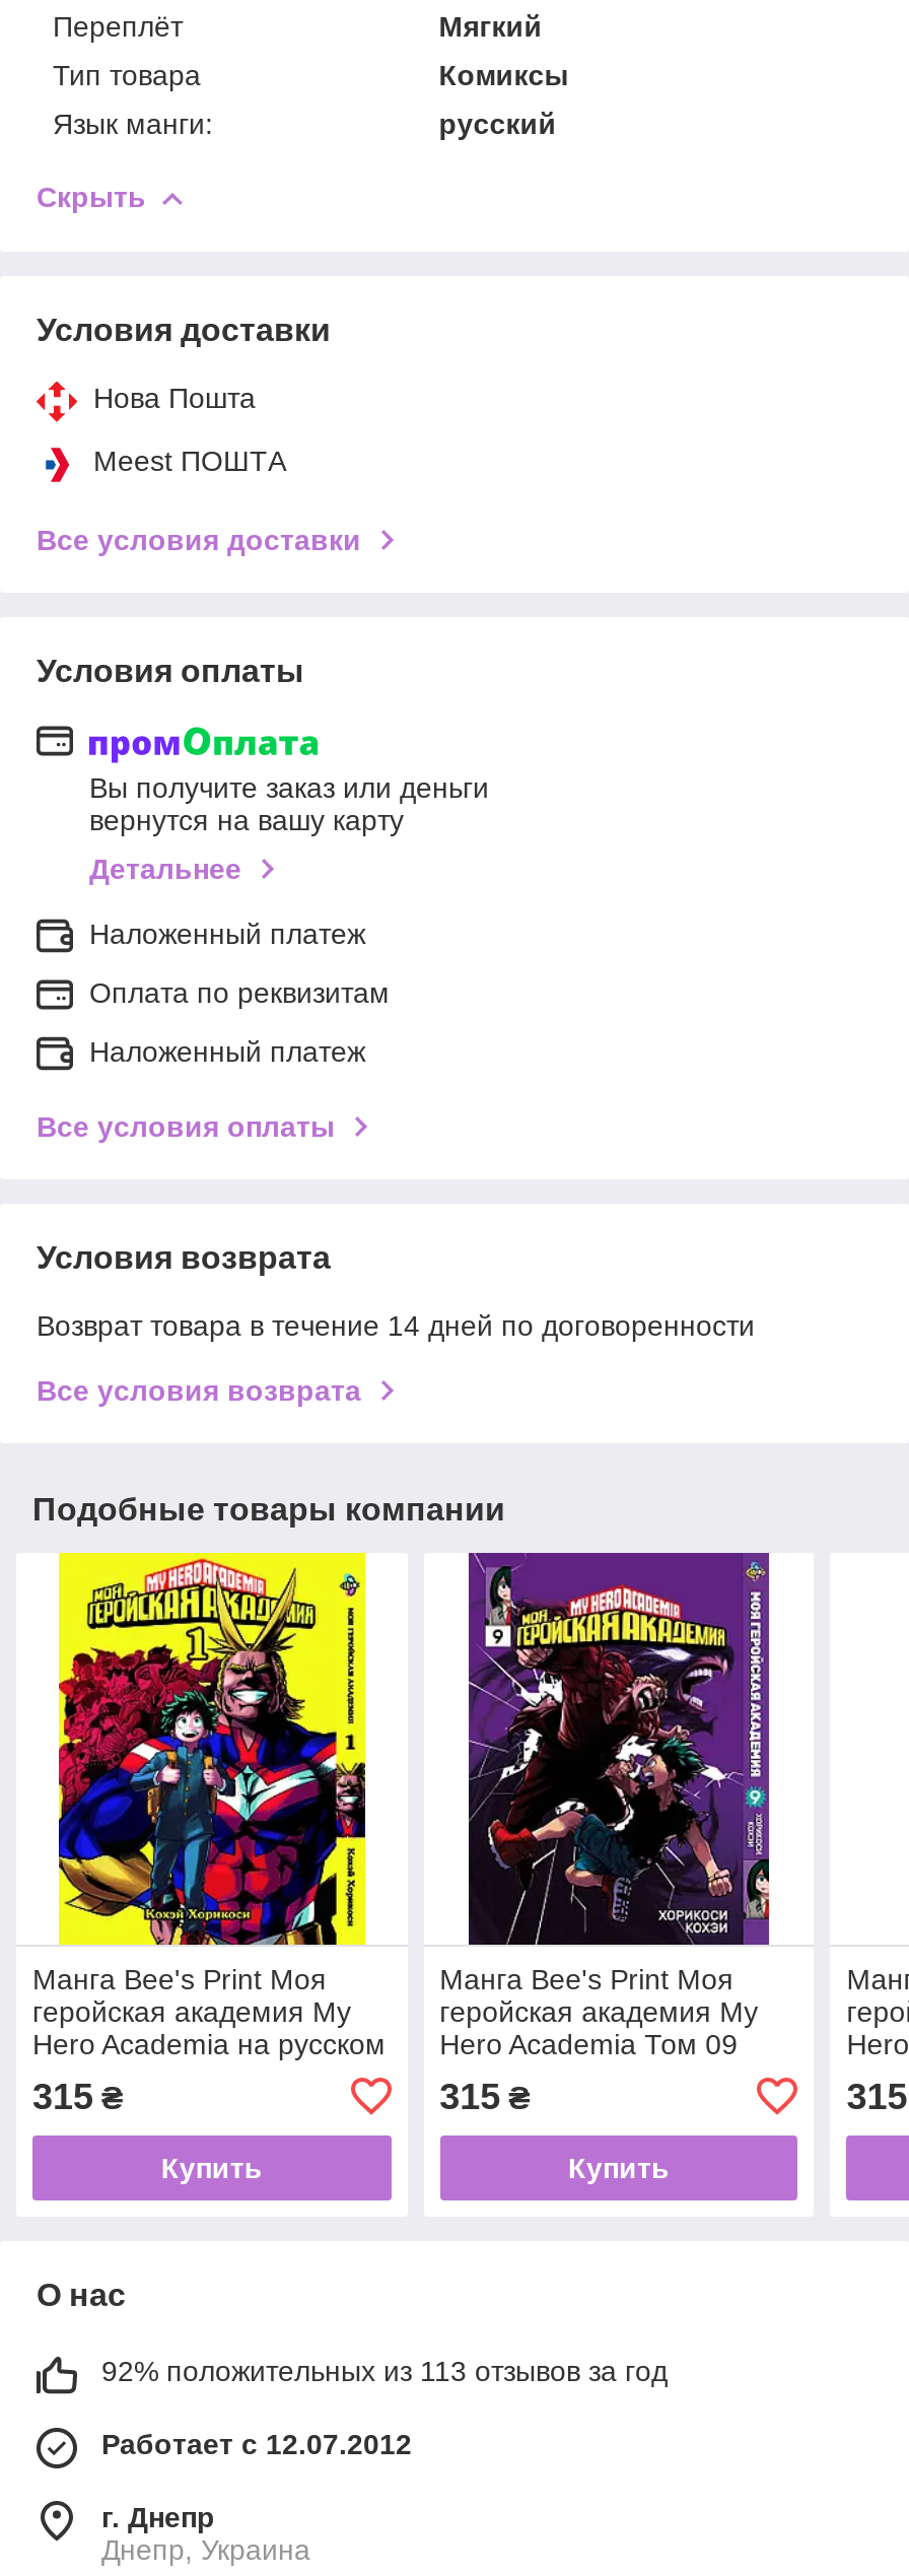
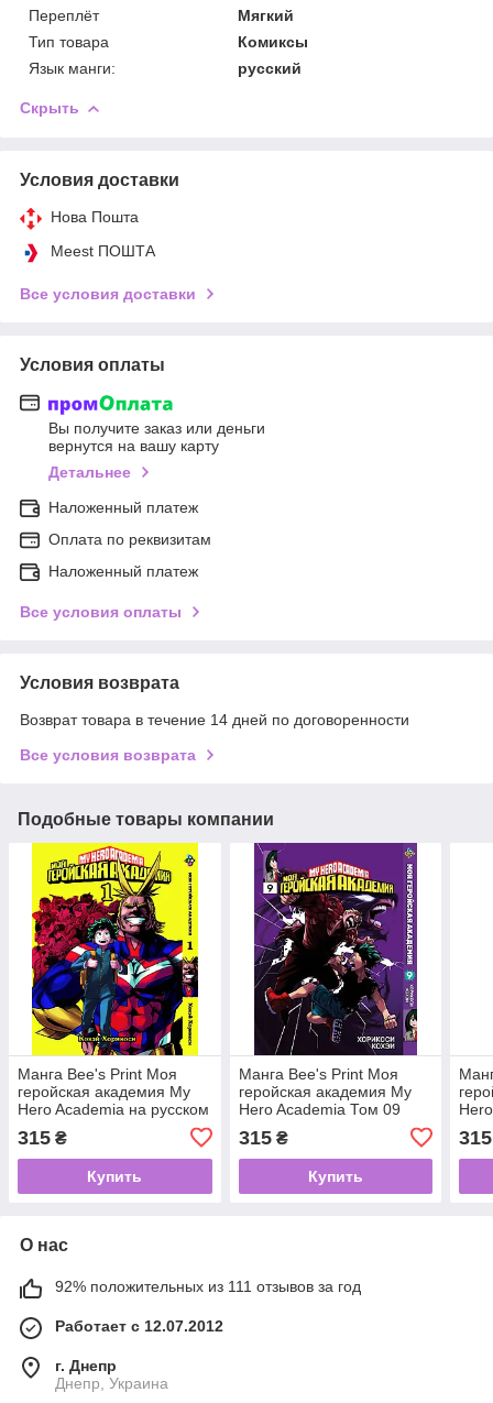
- 92% положительных из 113 отзывов за год
+ 92% положительных из 111 отзывов за год
